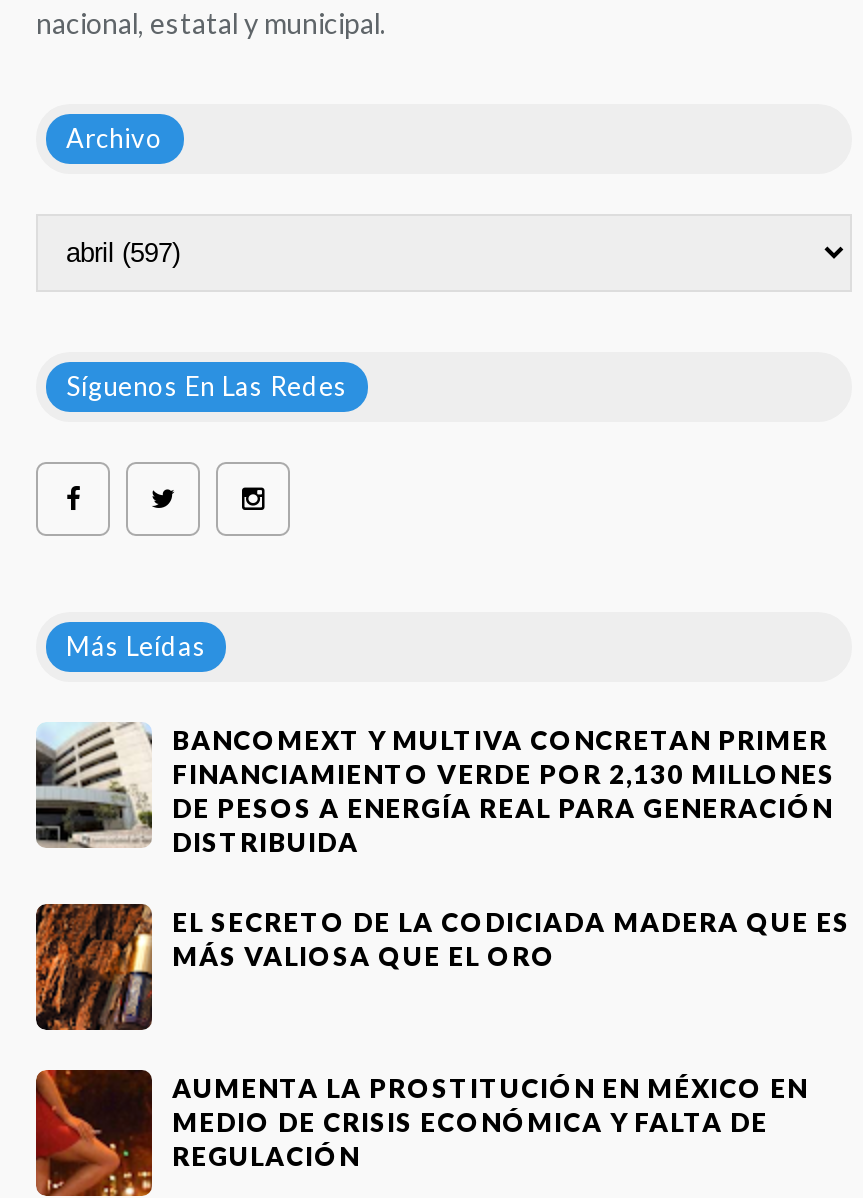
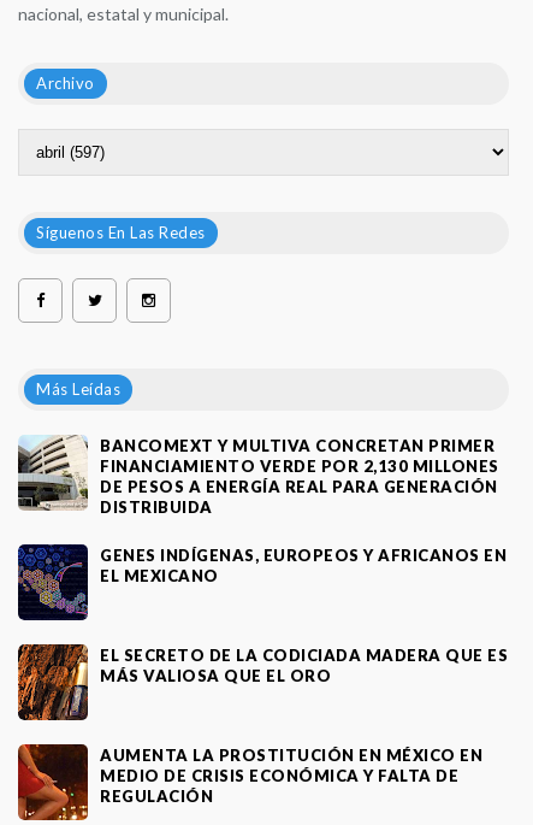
+ [image]
+ GENES INDÍGENAS, EUROPEOS Y AFRICANOS EN
+ EL MEXICANO
